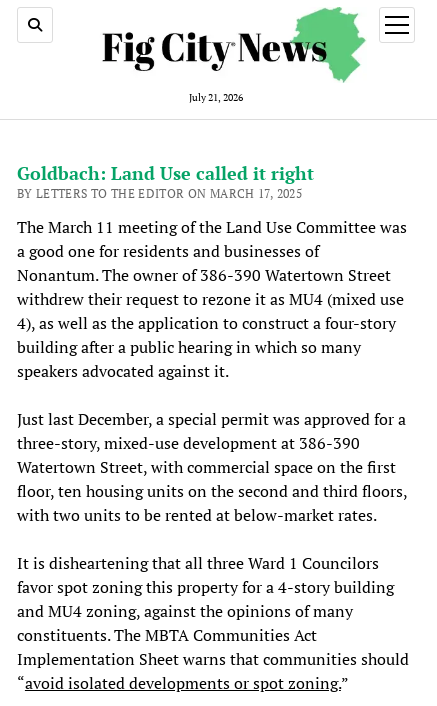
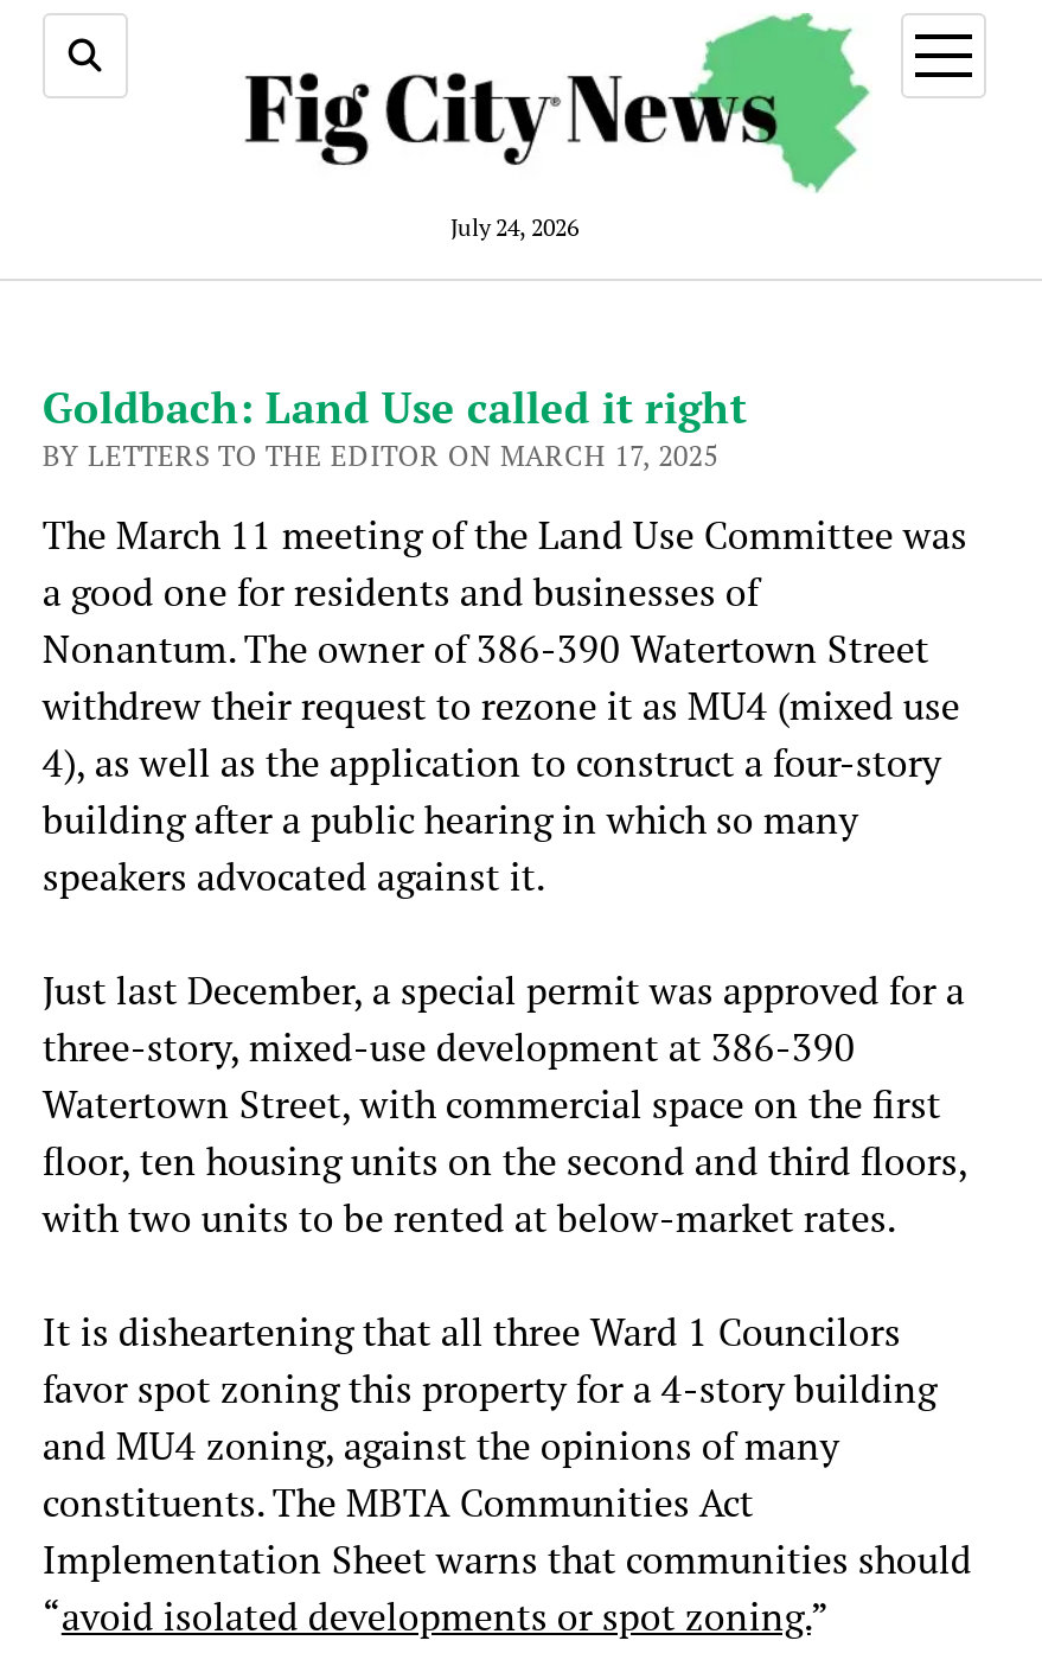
- July 21, 2026
+ July 24, 2026
